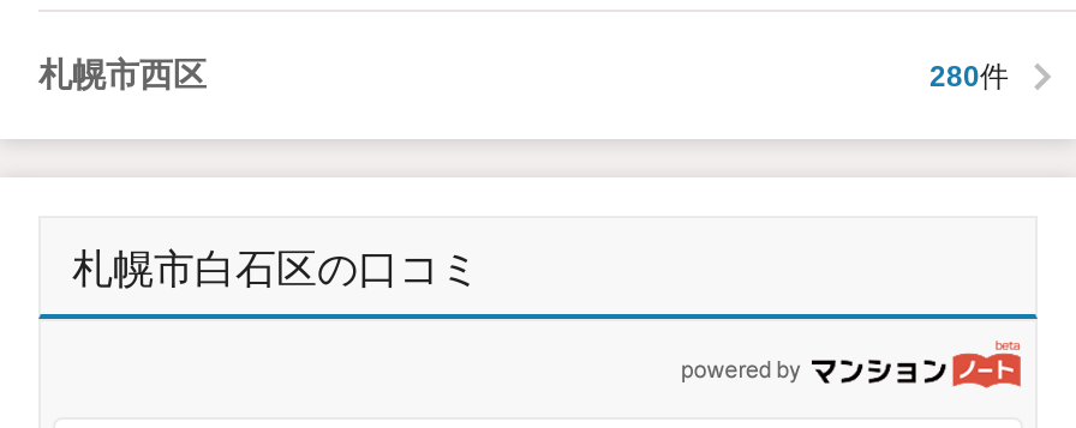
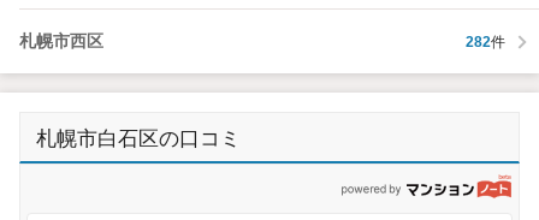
- 280件
+ 282件
